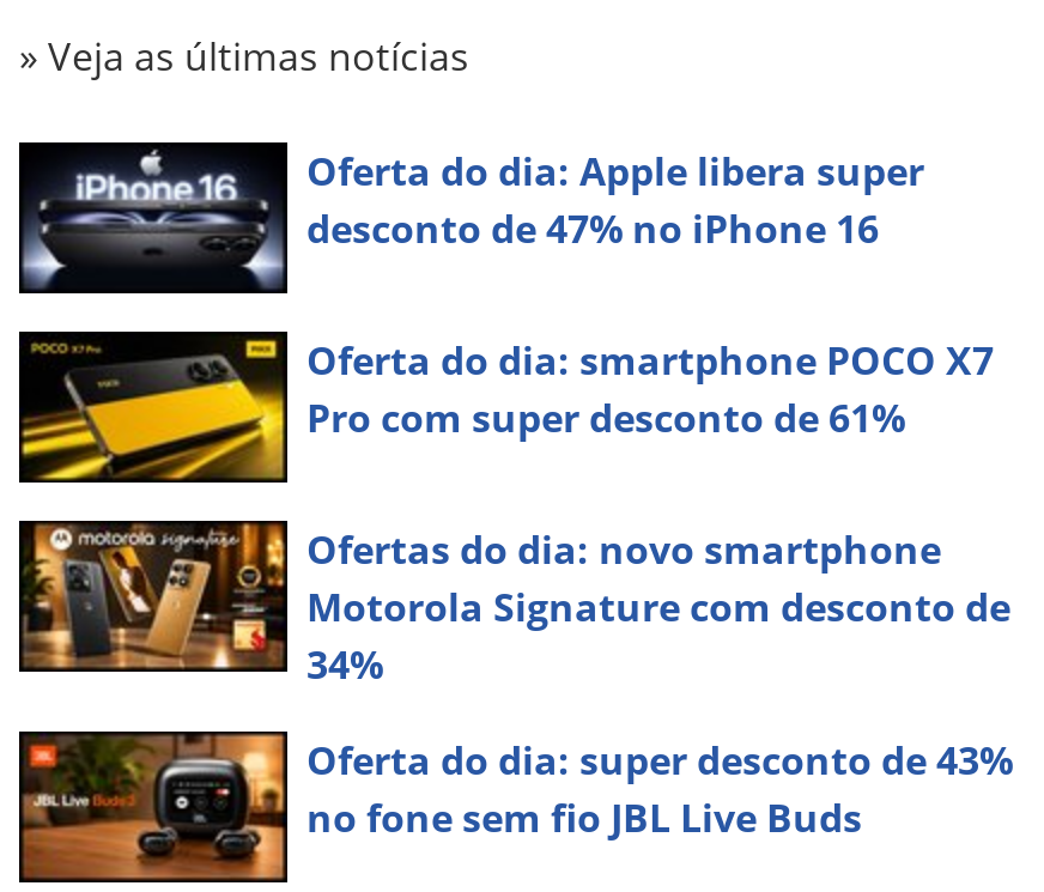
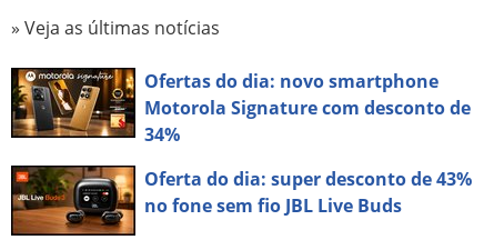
- [image]
- Oferta do dia: Apple libera super
- desconto de 47% no iPhone 16
- Oferta do dia: smartphone POCO X7
- Pro com super desconto de 61%

- [image]
